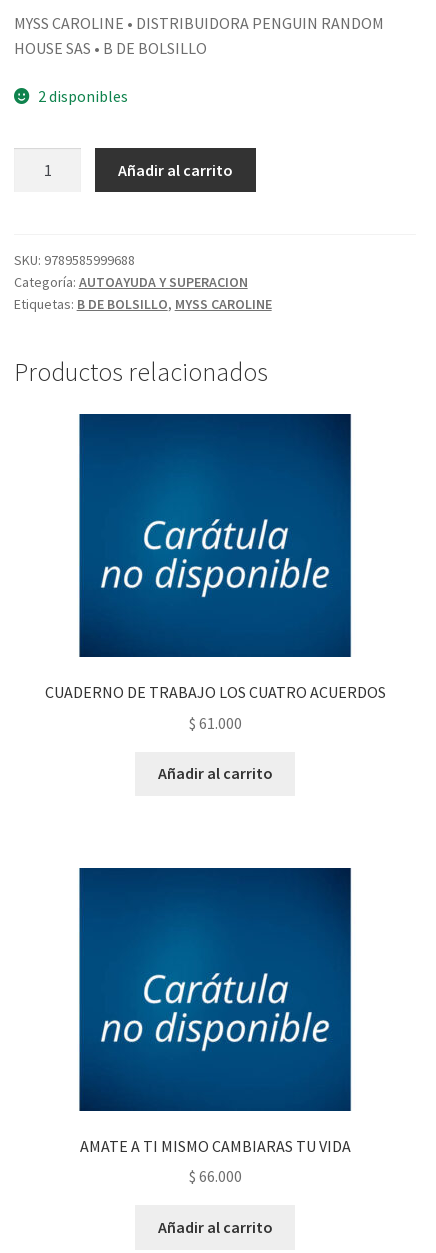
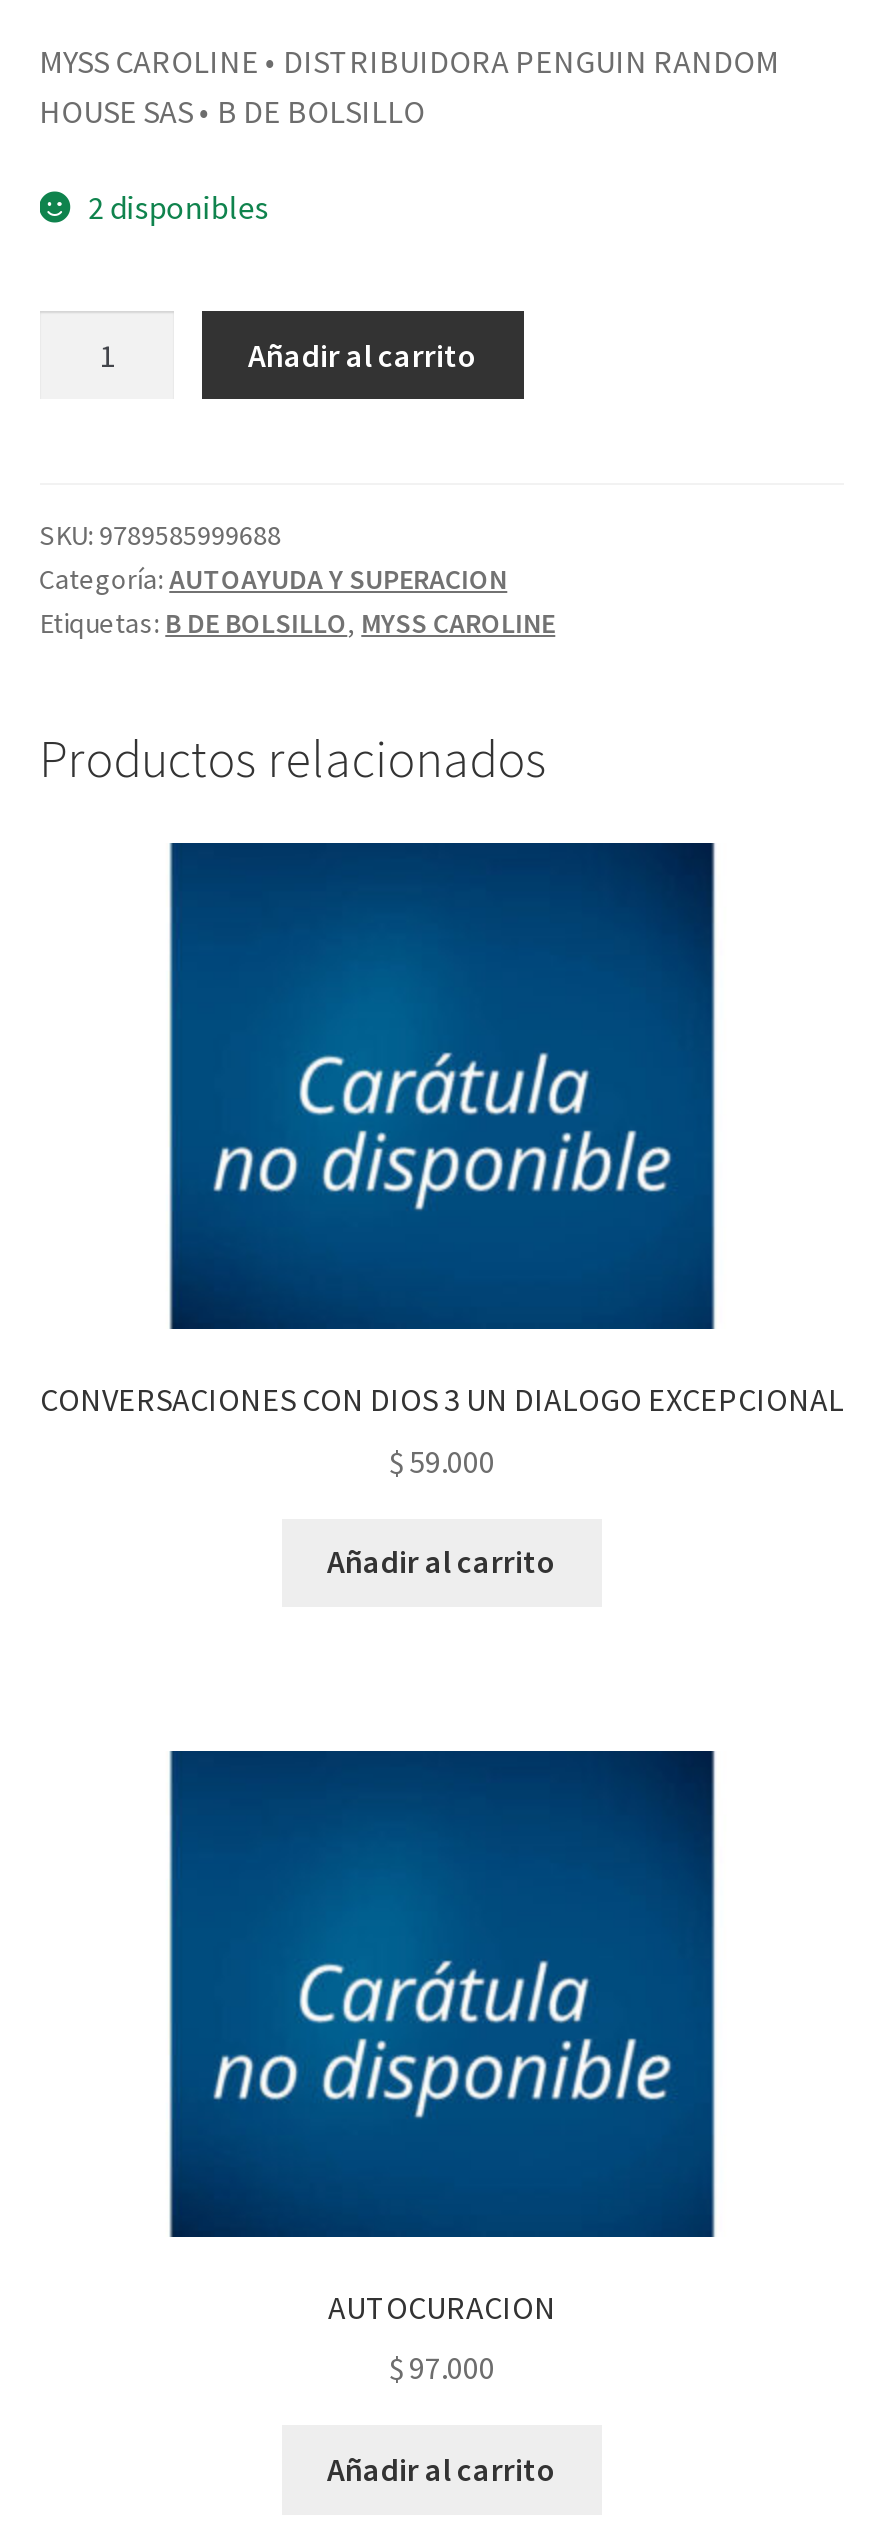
- CUADERNO DE TRABAJO LOS CUATRO ACUERDOS
+ CONVERSACIONES CON DIOS 3 UN DIALOGO EXCEPCIONAL

- $61.000
+ $59.000

- AMATE A TI MISMO CAMBIARAS TU VIDA
+ AUTOCURACION

- $66.000
+ $97.000
